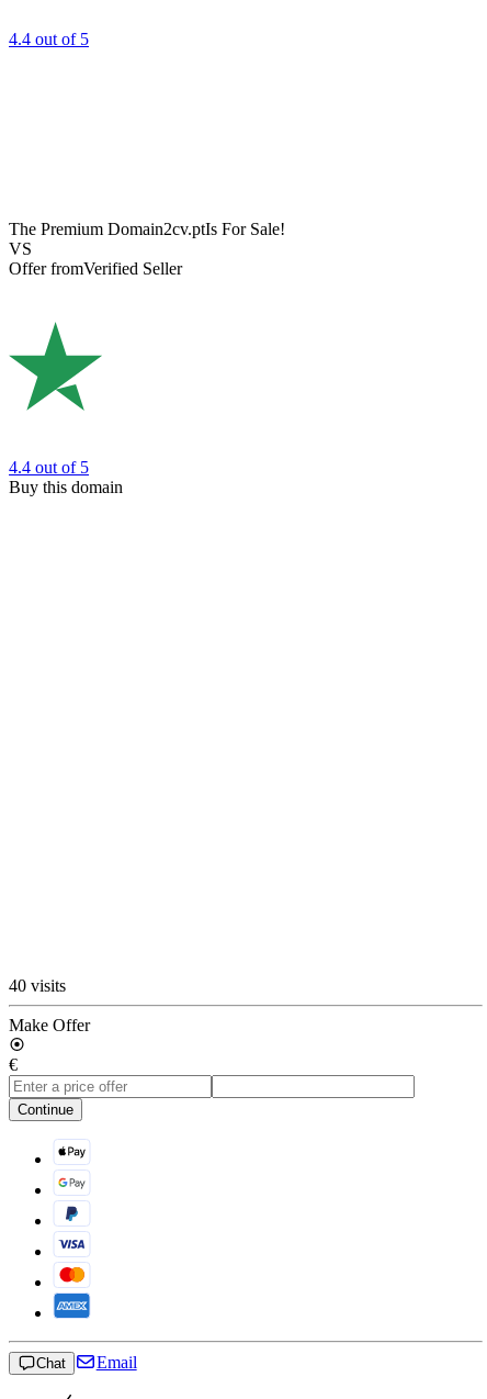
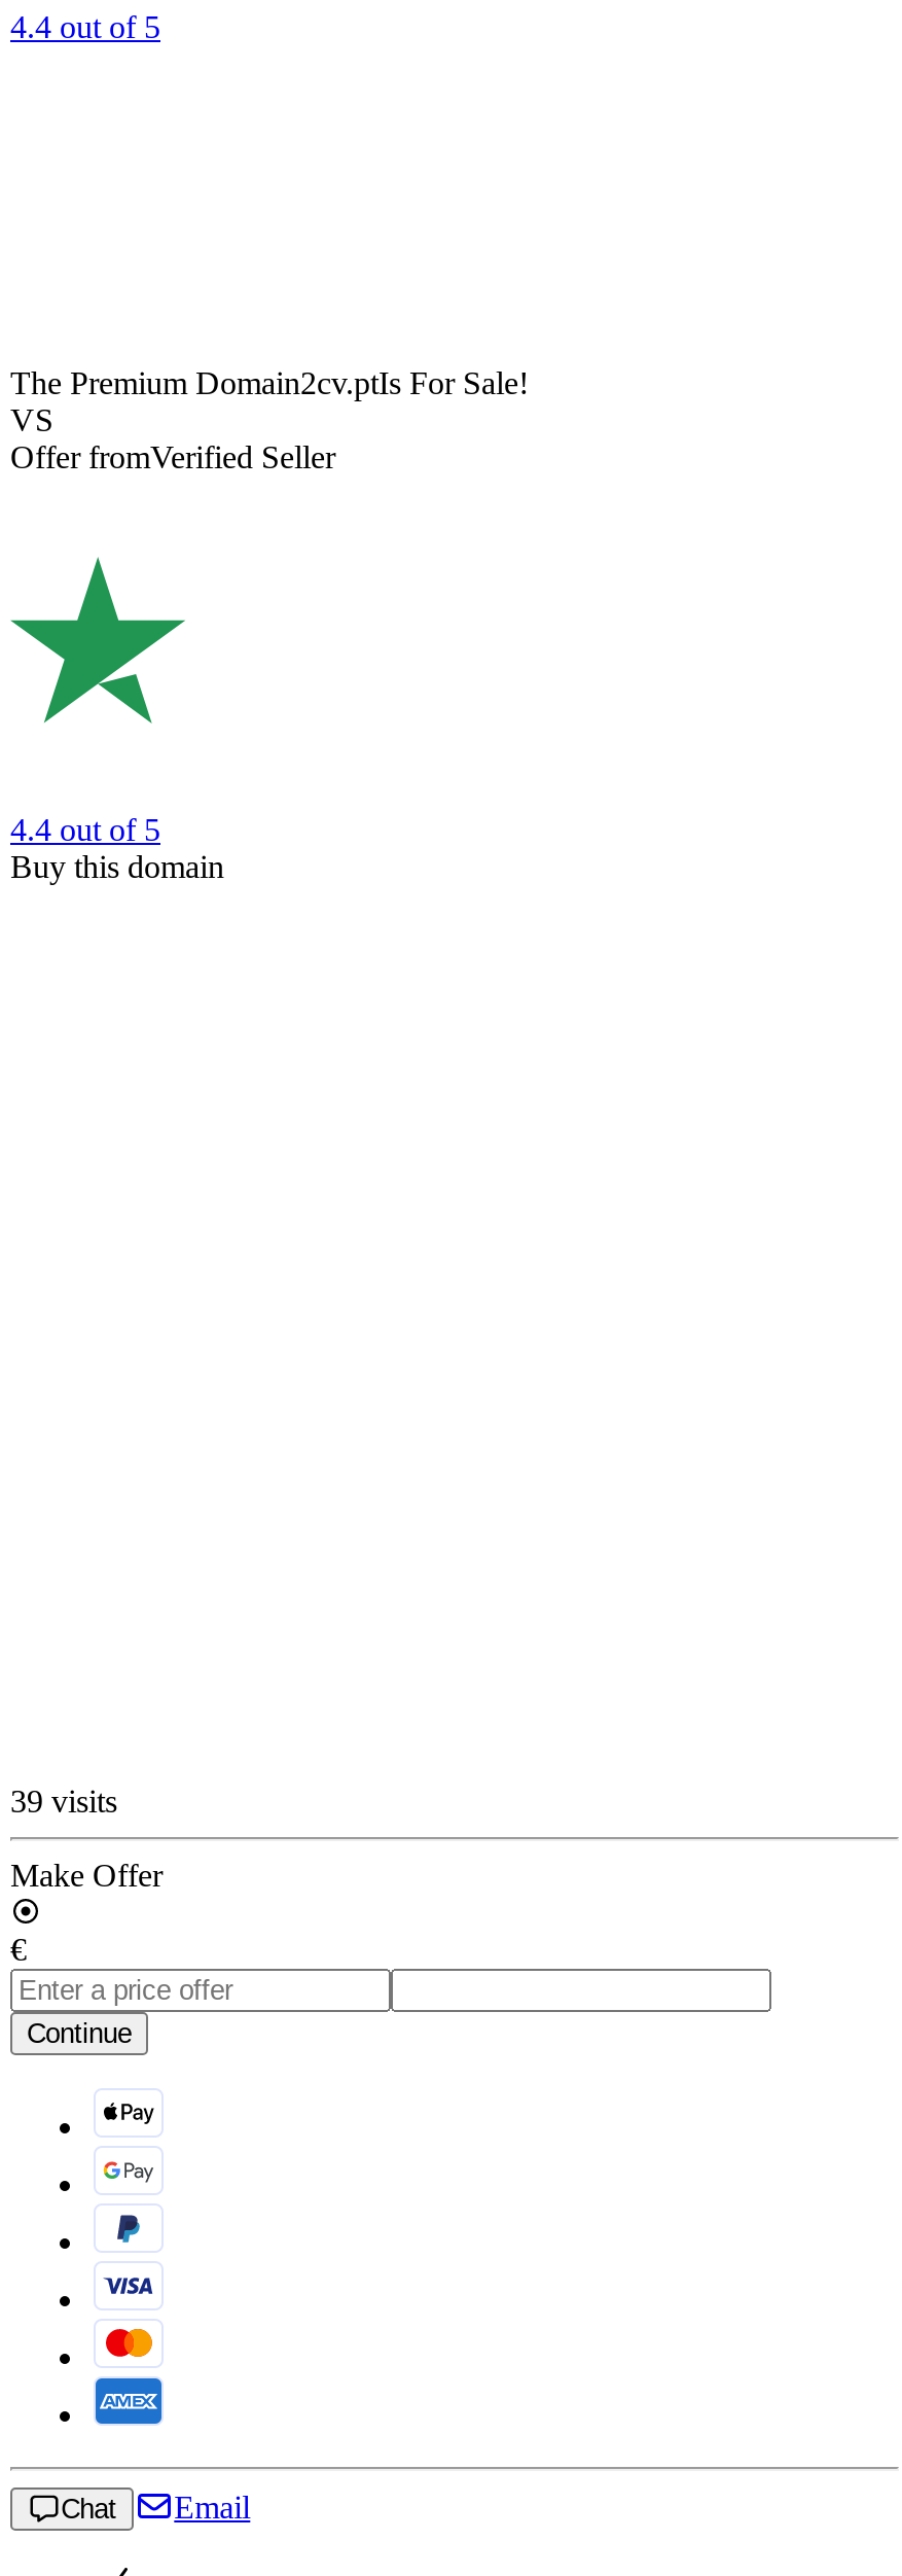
- 40 visits
+ 39 visits
